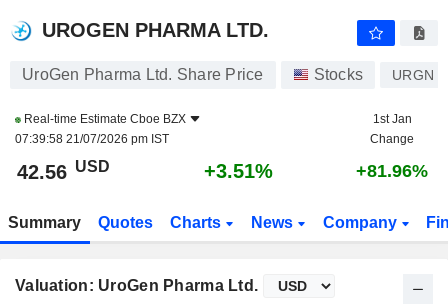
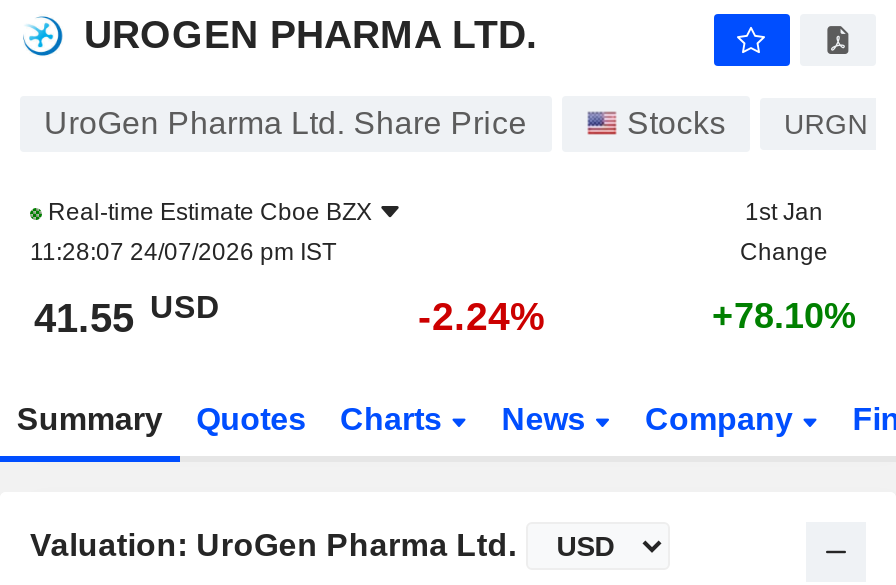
- 07:39:58 21/07/2026 pm IST
+ 11:28:07 24/07/2026 pm IST

- 42.56 USD
+ 41.55 USD

- +3.51%
+ -2.24%

- +81.96%
+ +78.10%
